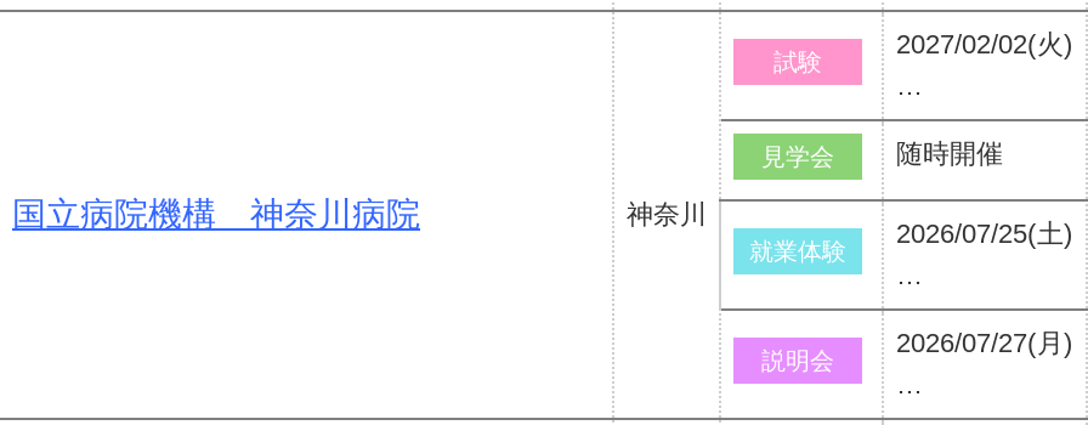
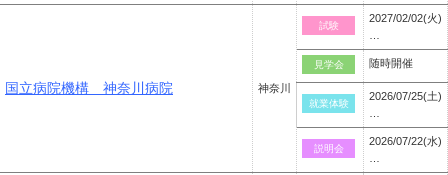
- 2026/07/27(月)
+ 2026/07/22(水)
